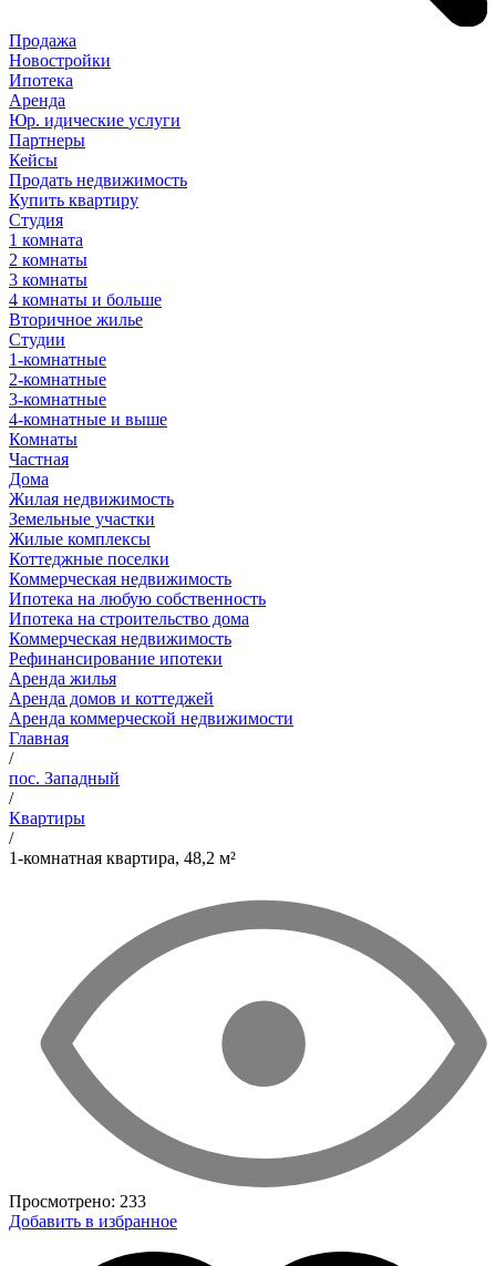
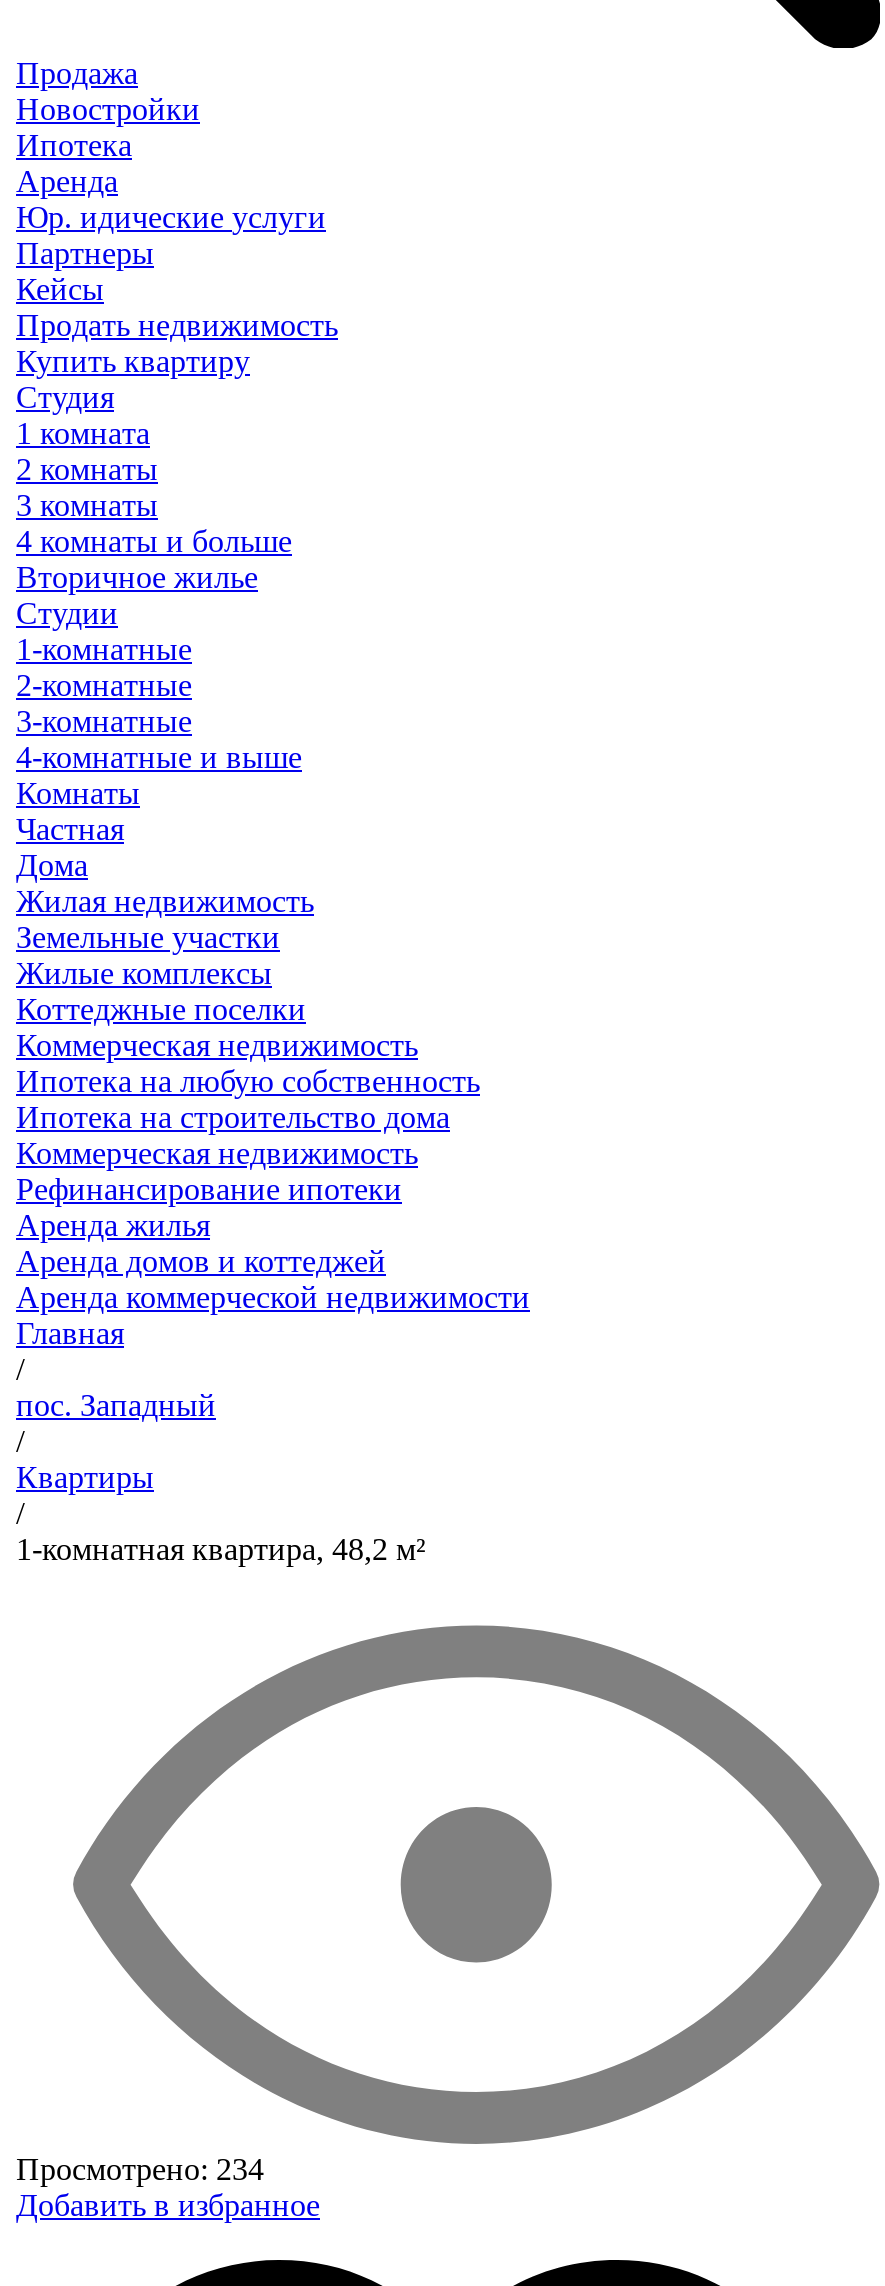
- Просмотрено: 233
+ Просмотрено: 234
